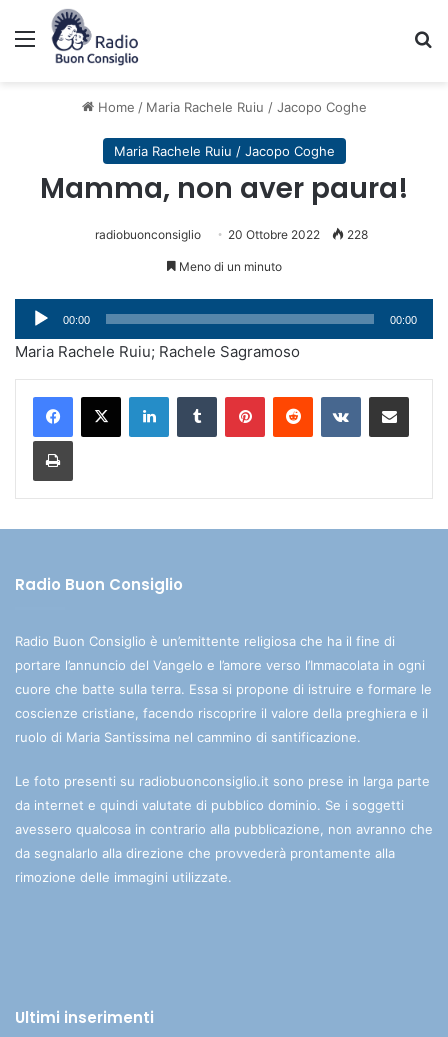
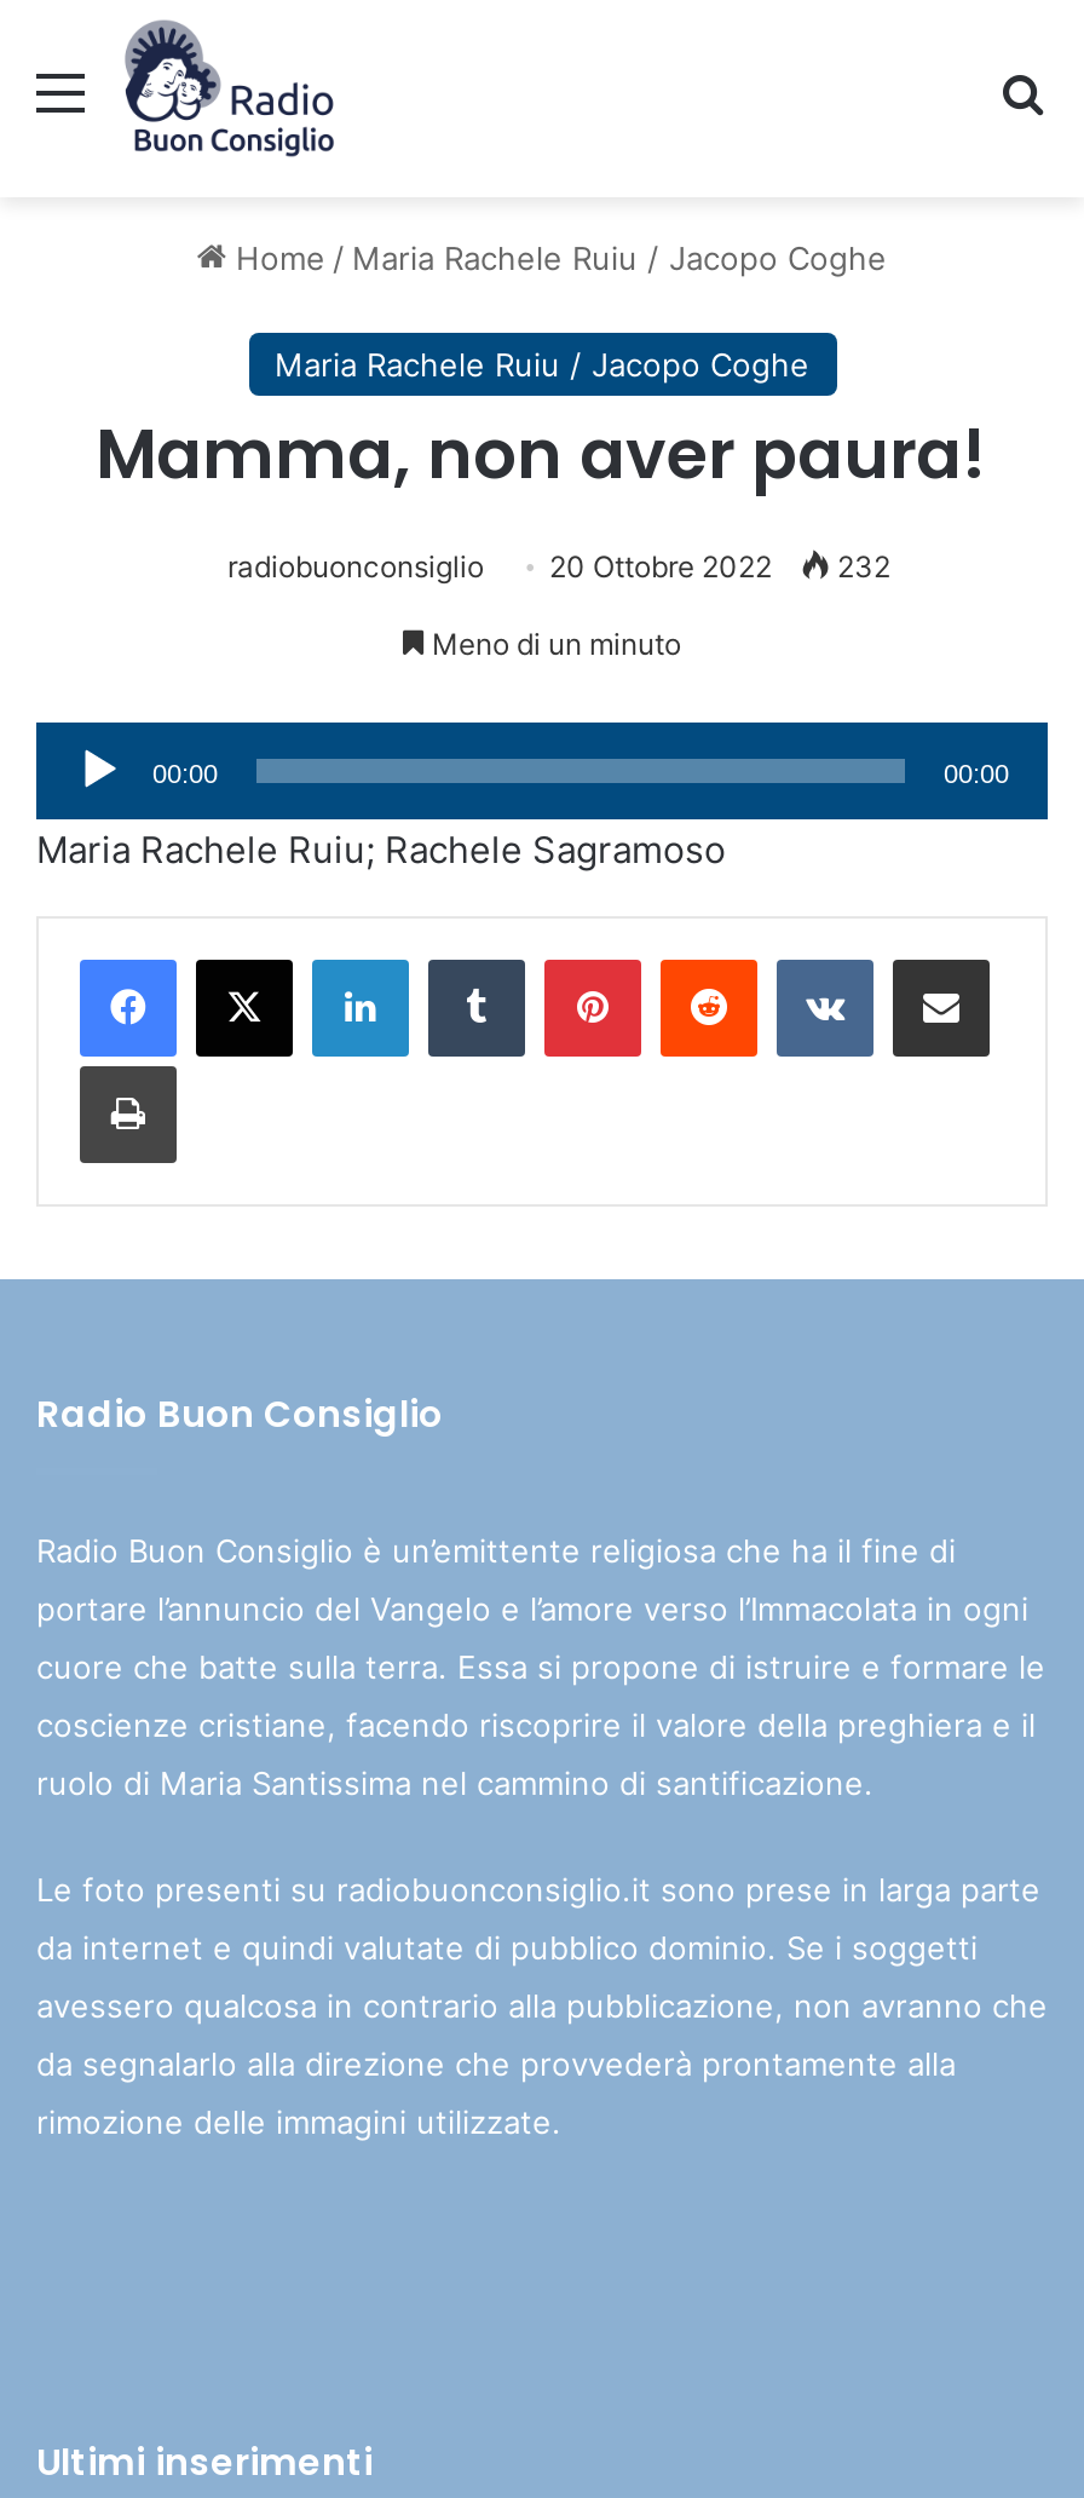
- radiobuonconsiglio 20 Ottobre 2022 228
+ radiobuonconsiglio 20 Ottobre 2022 232
